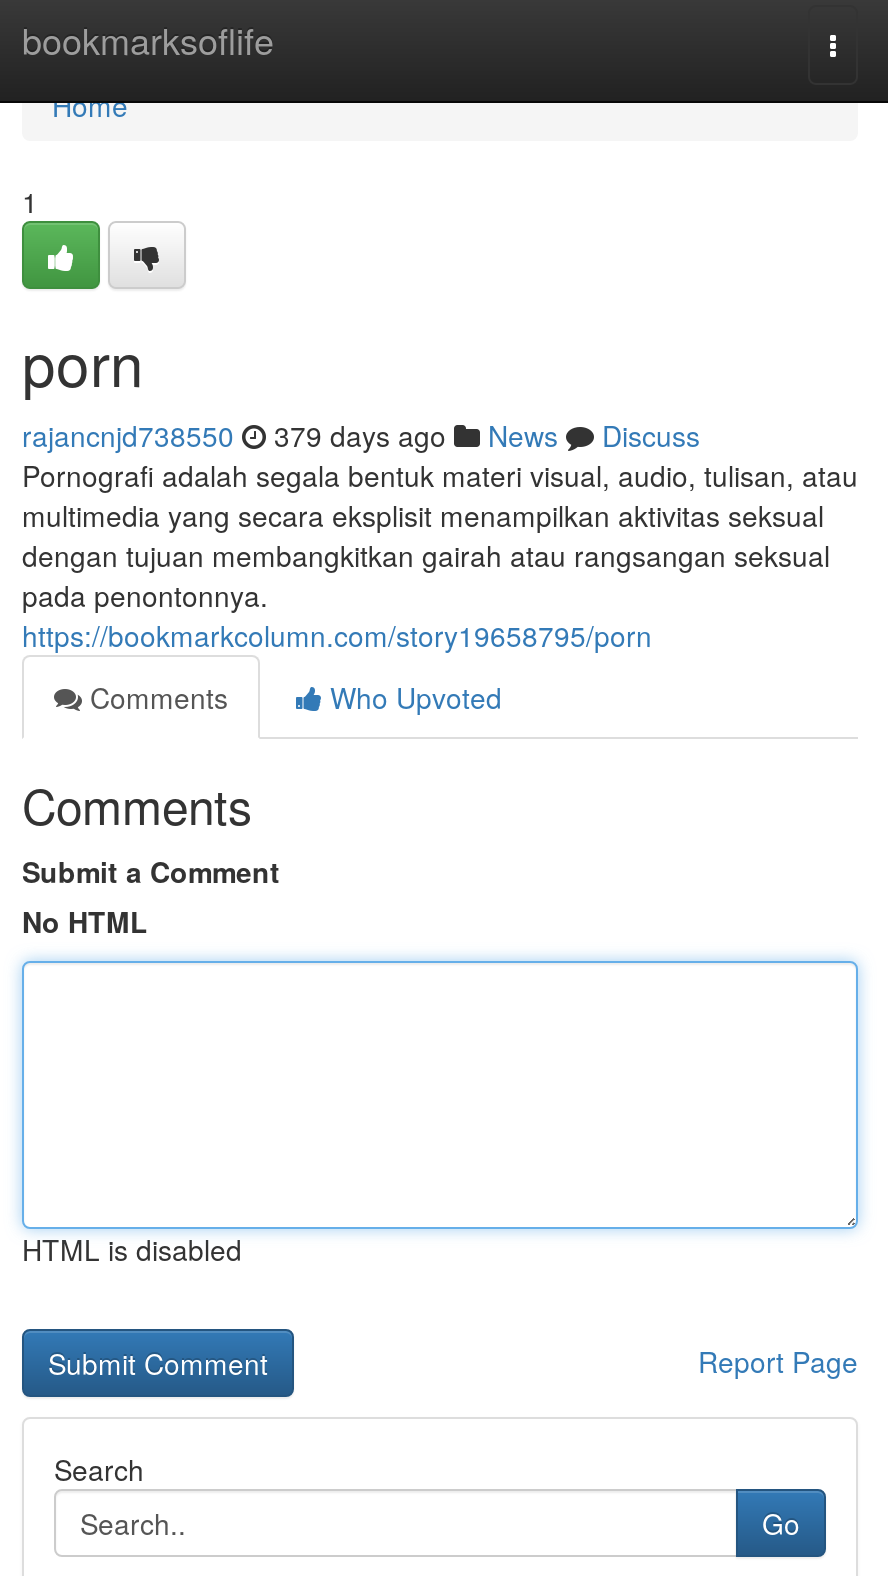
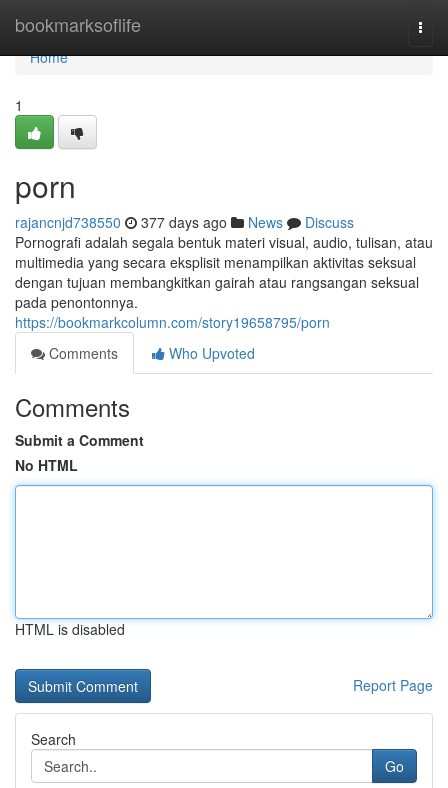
- rajancnjd738550 379 days ago News Discuss
+ rajancnjd738550 377 days ago News Discuss
